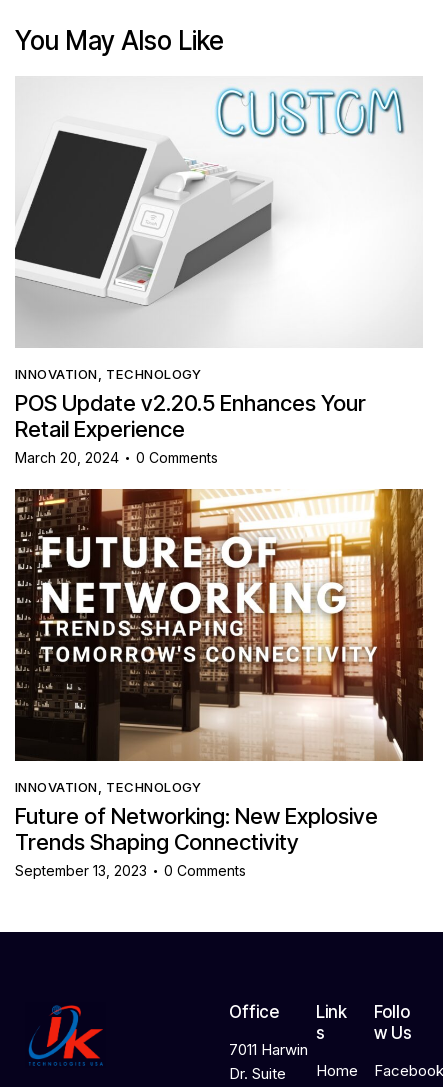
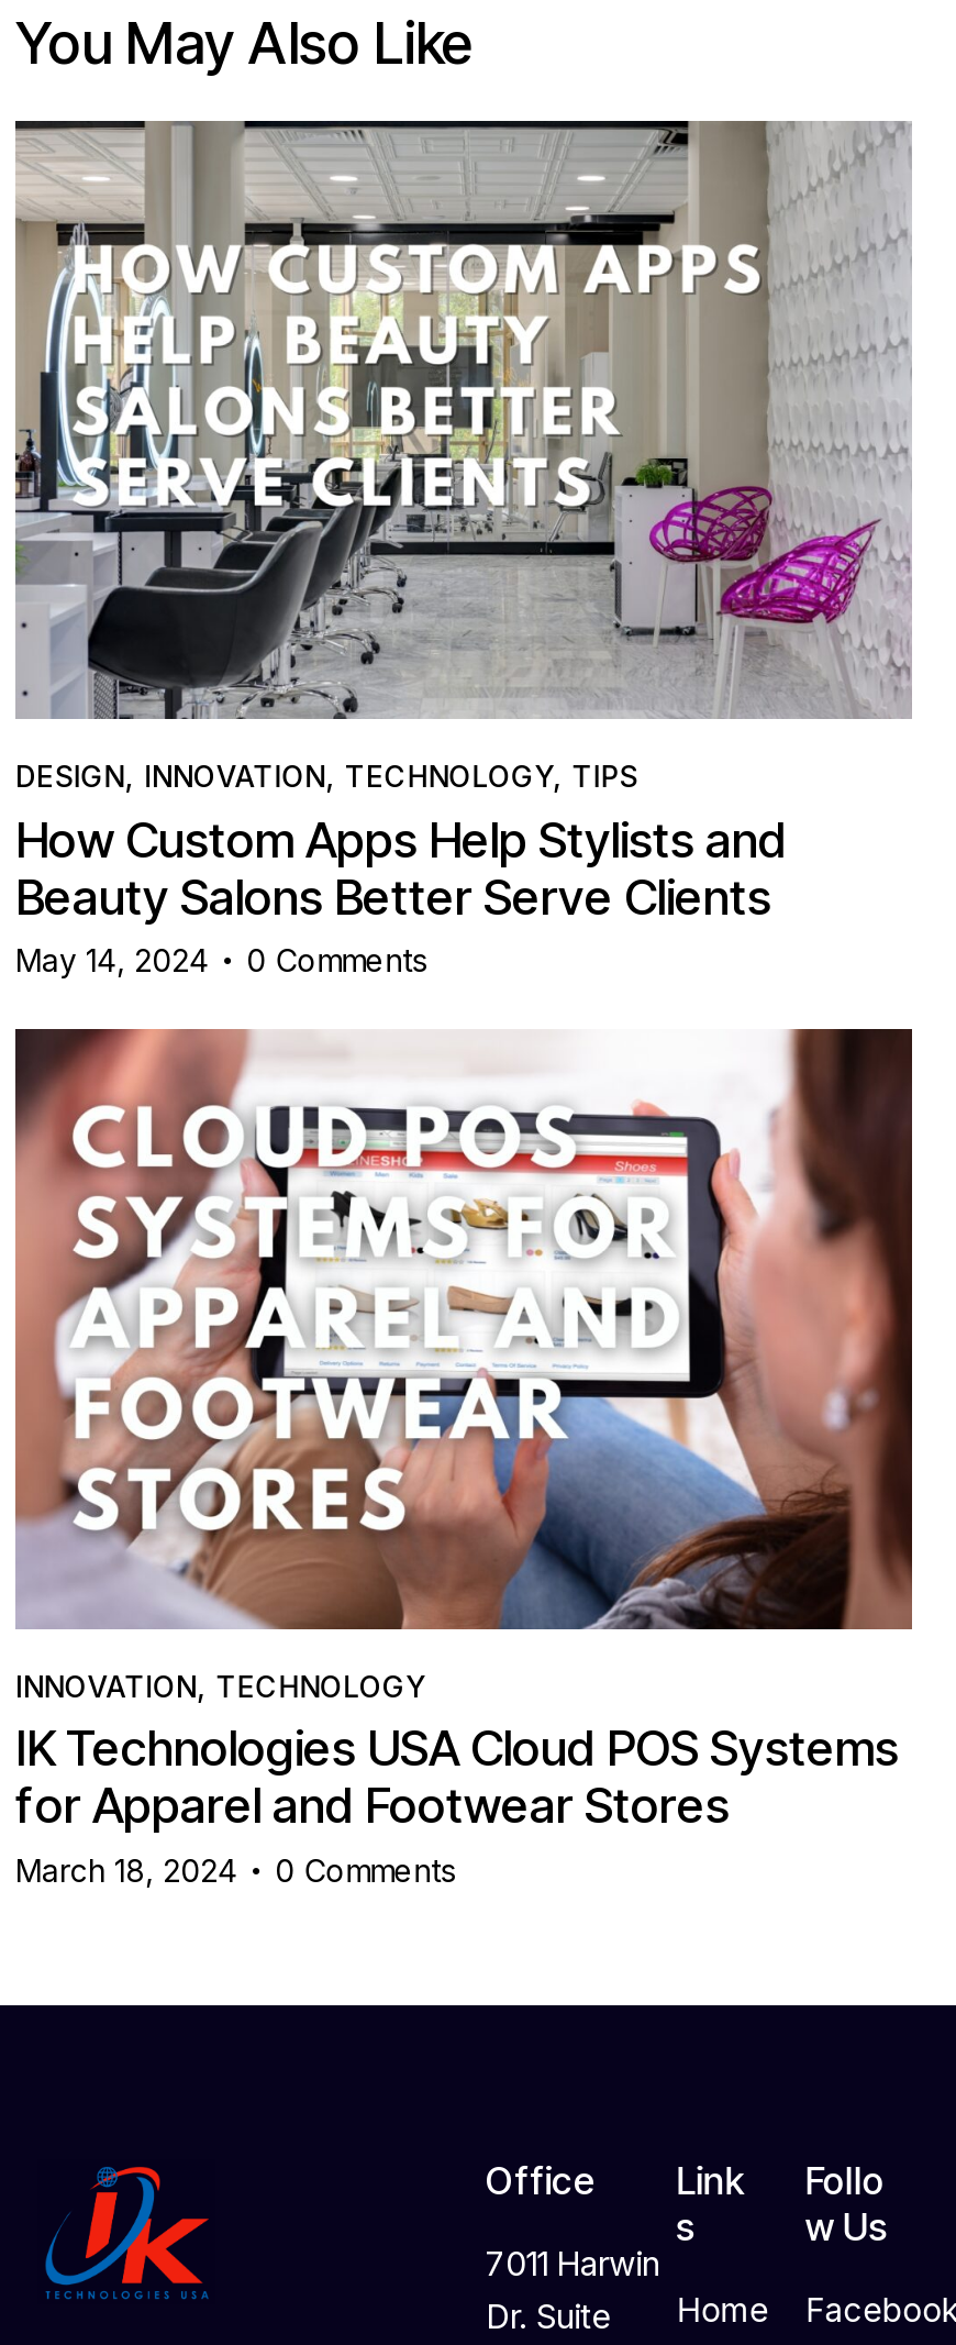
- [image]
- INNOVATION, TECHNOLOGY
- POS Update v2.20.5 Enhances Your
- Retail Experience
- March 20, 2024
+ [image]
+ DESIGN, INNOVATION, TECHNOLOGY, TIPS
+ How Custom Apps Help Stylists and
+ Beauty Salons Better Serve Clients
+ May 14, 2024

- [image]
- Future of Networking: New Explosive
- Trends Shaping Connectivity
- September 13, 2023
+ [image]
+ IK Technologies USA Cloud POS Systems
+ for Apparel and Footwear Stores
+ March 18, 2024
